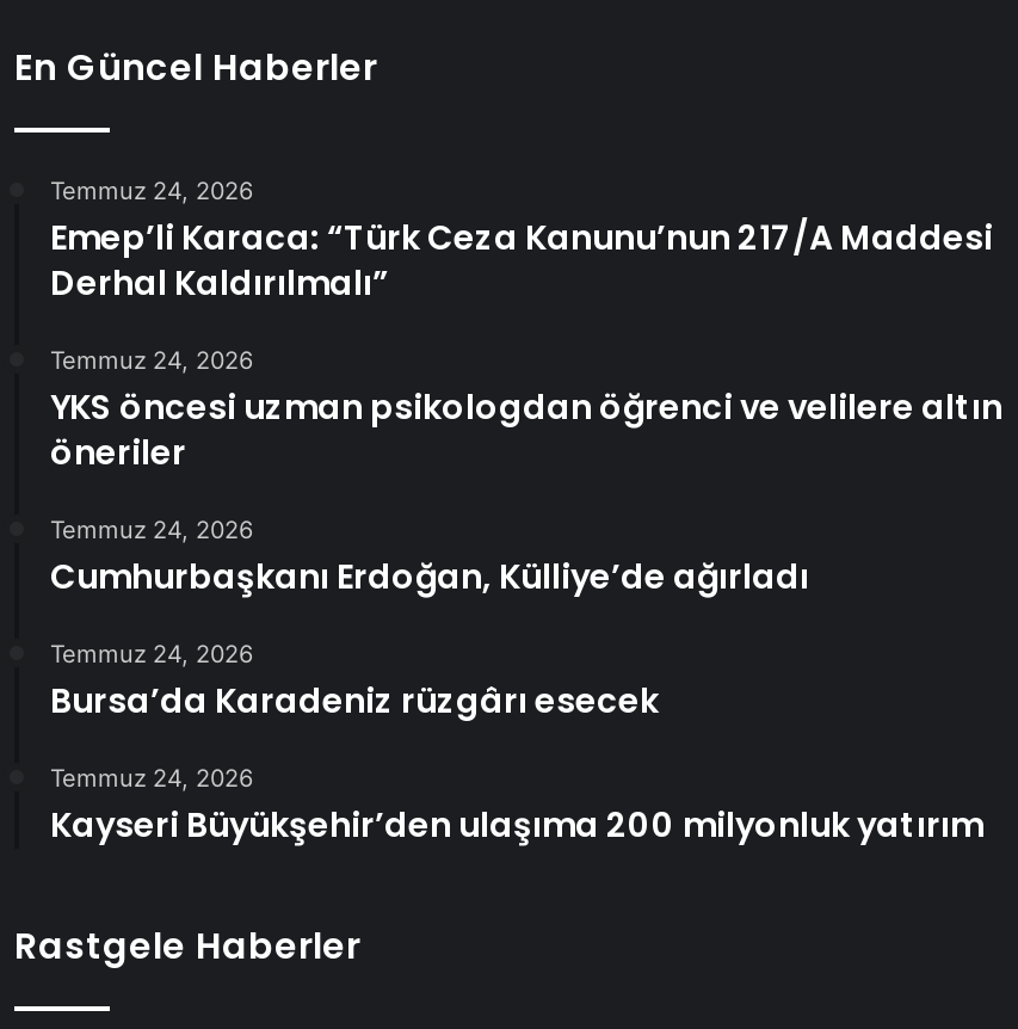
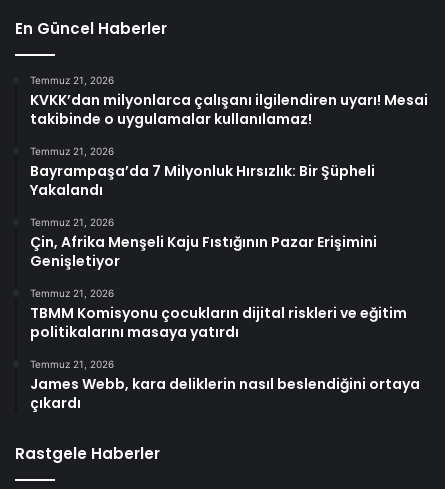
- Temmuz 24, 2026
- Emep’li Karaca: “Türk Ceza Kanunu’nun 217/A Maddesi
- Derhal Kaldırılmalı”
+ Temmuz 21, 2026
+ KVKK’dan milyonlarca çalışanı ilgilendiren uyarı! Mesai
+ takibinde o uygulamalar kullanılamaz!

- Temmuz 24, 2026
- YKS öncesi uzman psikologdan öğrenci ve velilere altın
- öneriler
+ Temmuz 21, 2026
+ Bayrampaşa’da 7 Milyonluk Hırsızlık: Bir Şüpheli
+ Yakalandı

- Temmuz 24, 2026
- Cumhurbaşkanı Erdoğan, Külliye’de ağırladı
+ Temmuz 21, 2026
+ Çin, Afrika Menşeli Kaju Fıstığının Pazar Erişimini
+ Genişletiyor

- Temmuz 24, 2026
- Bursa’da Karadeniz rüzgârı esecek
+ Temmuz 21, 2026
+ TBMM Komisyonu çocukların dijital riskleri ve eğitim
+ politikalarını masaya yatırdı

- Temmuz 24, 2026
- Kayseri Büyükşehir’den ulaşıma 200 milyonluk yatırım
+ Temmuz 21, 2026
+ James Webb, kara deliklerin nasıl beslendiğini ortaya
+ çıkardı
